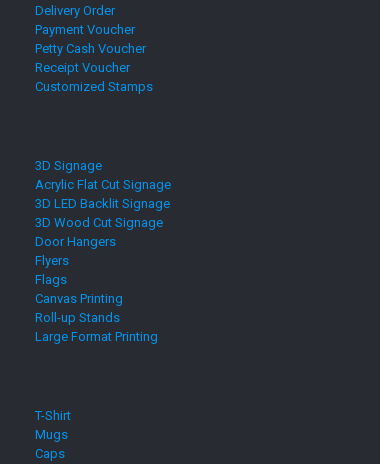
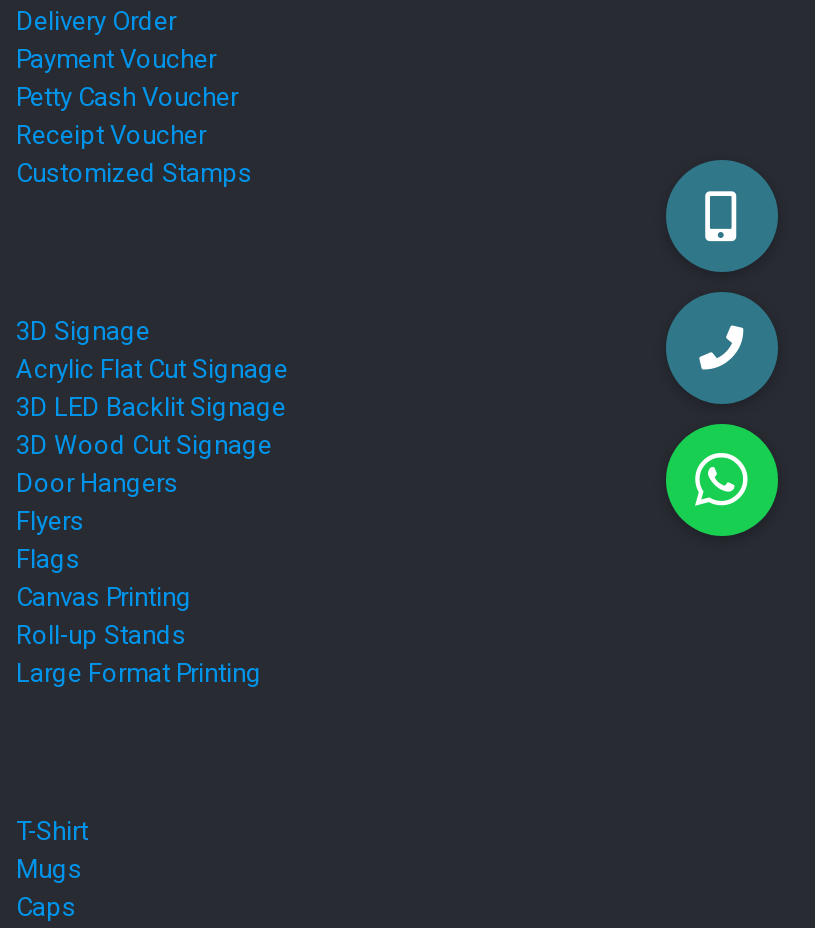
+ [image]

+ [image]

+ [image]
